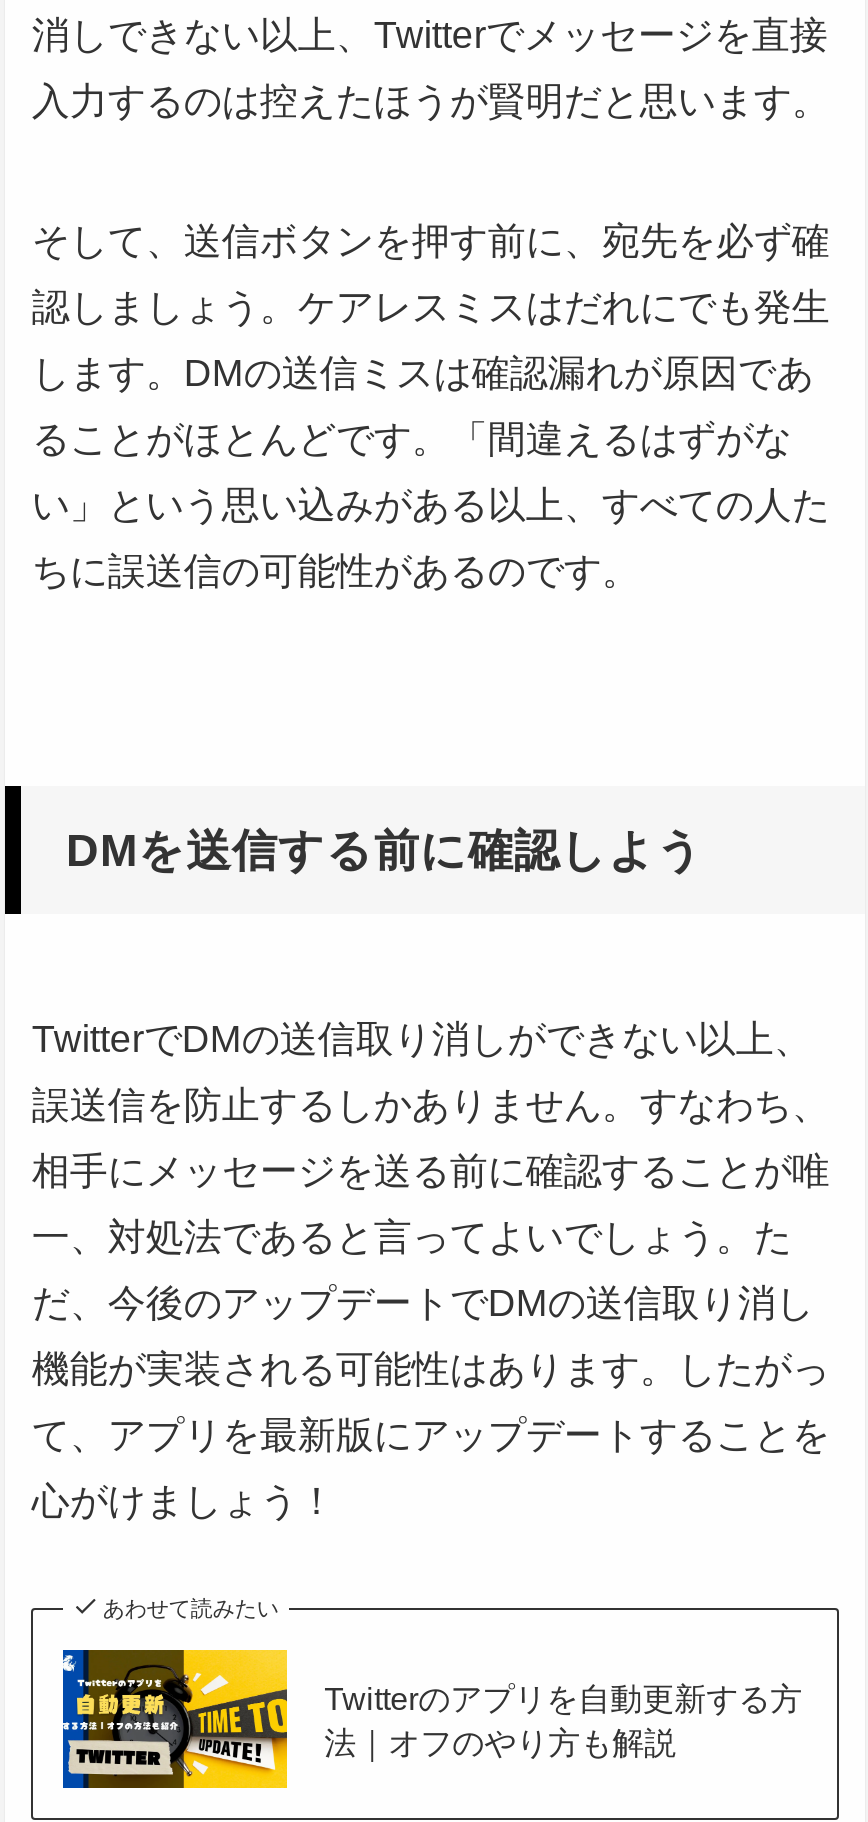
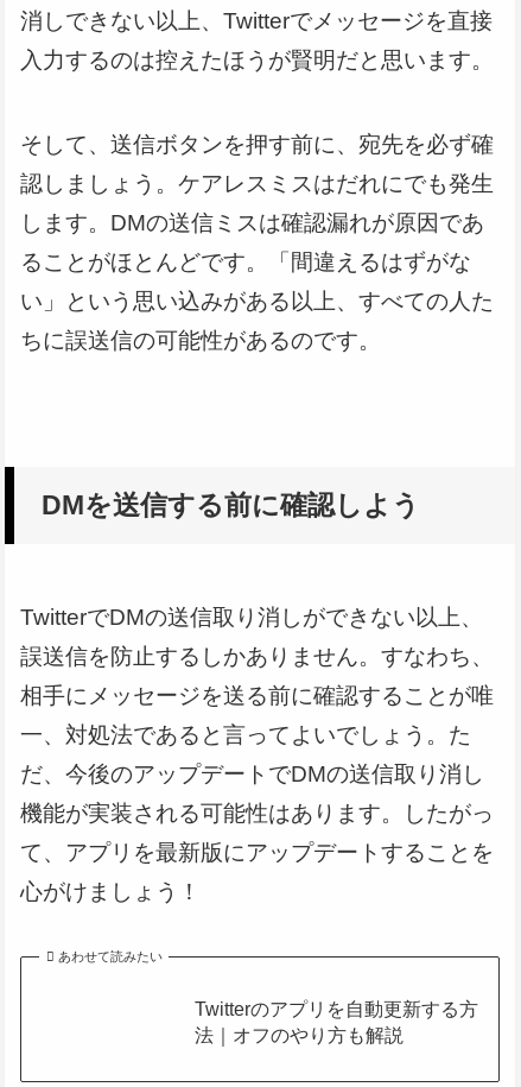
- [image]
